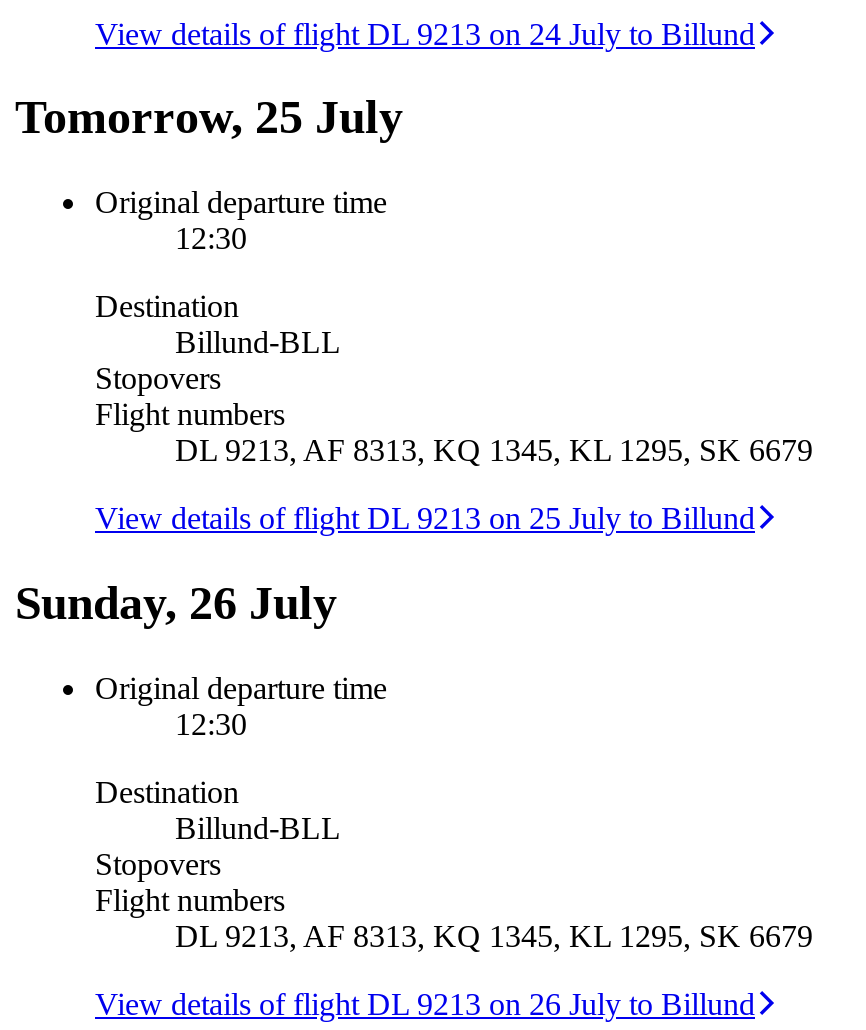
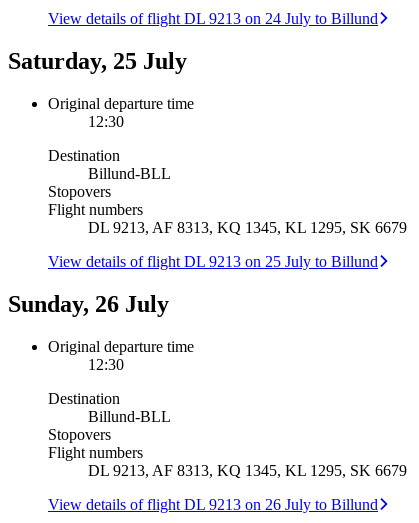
- Tomorrow, 25 July
+ Saturday, 25 July
